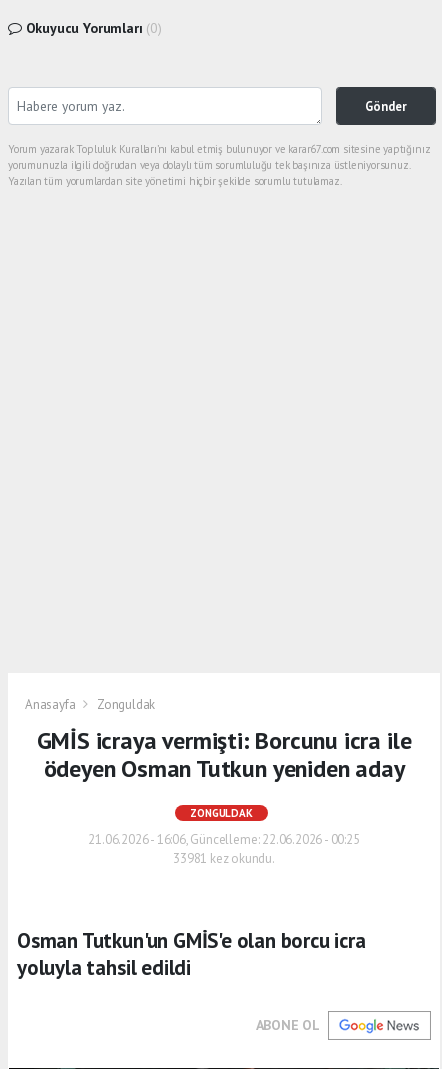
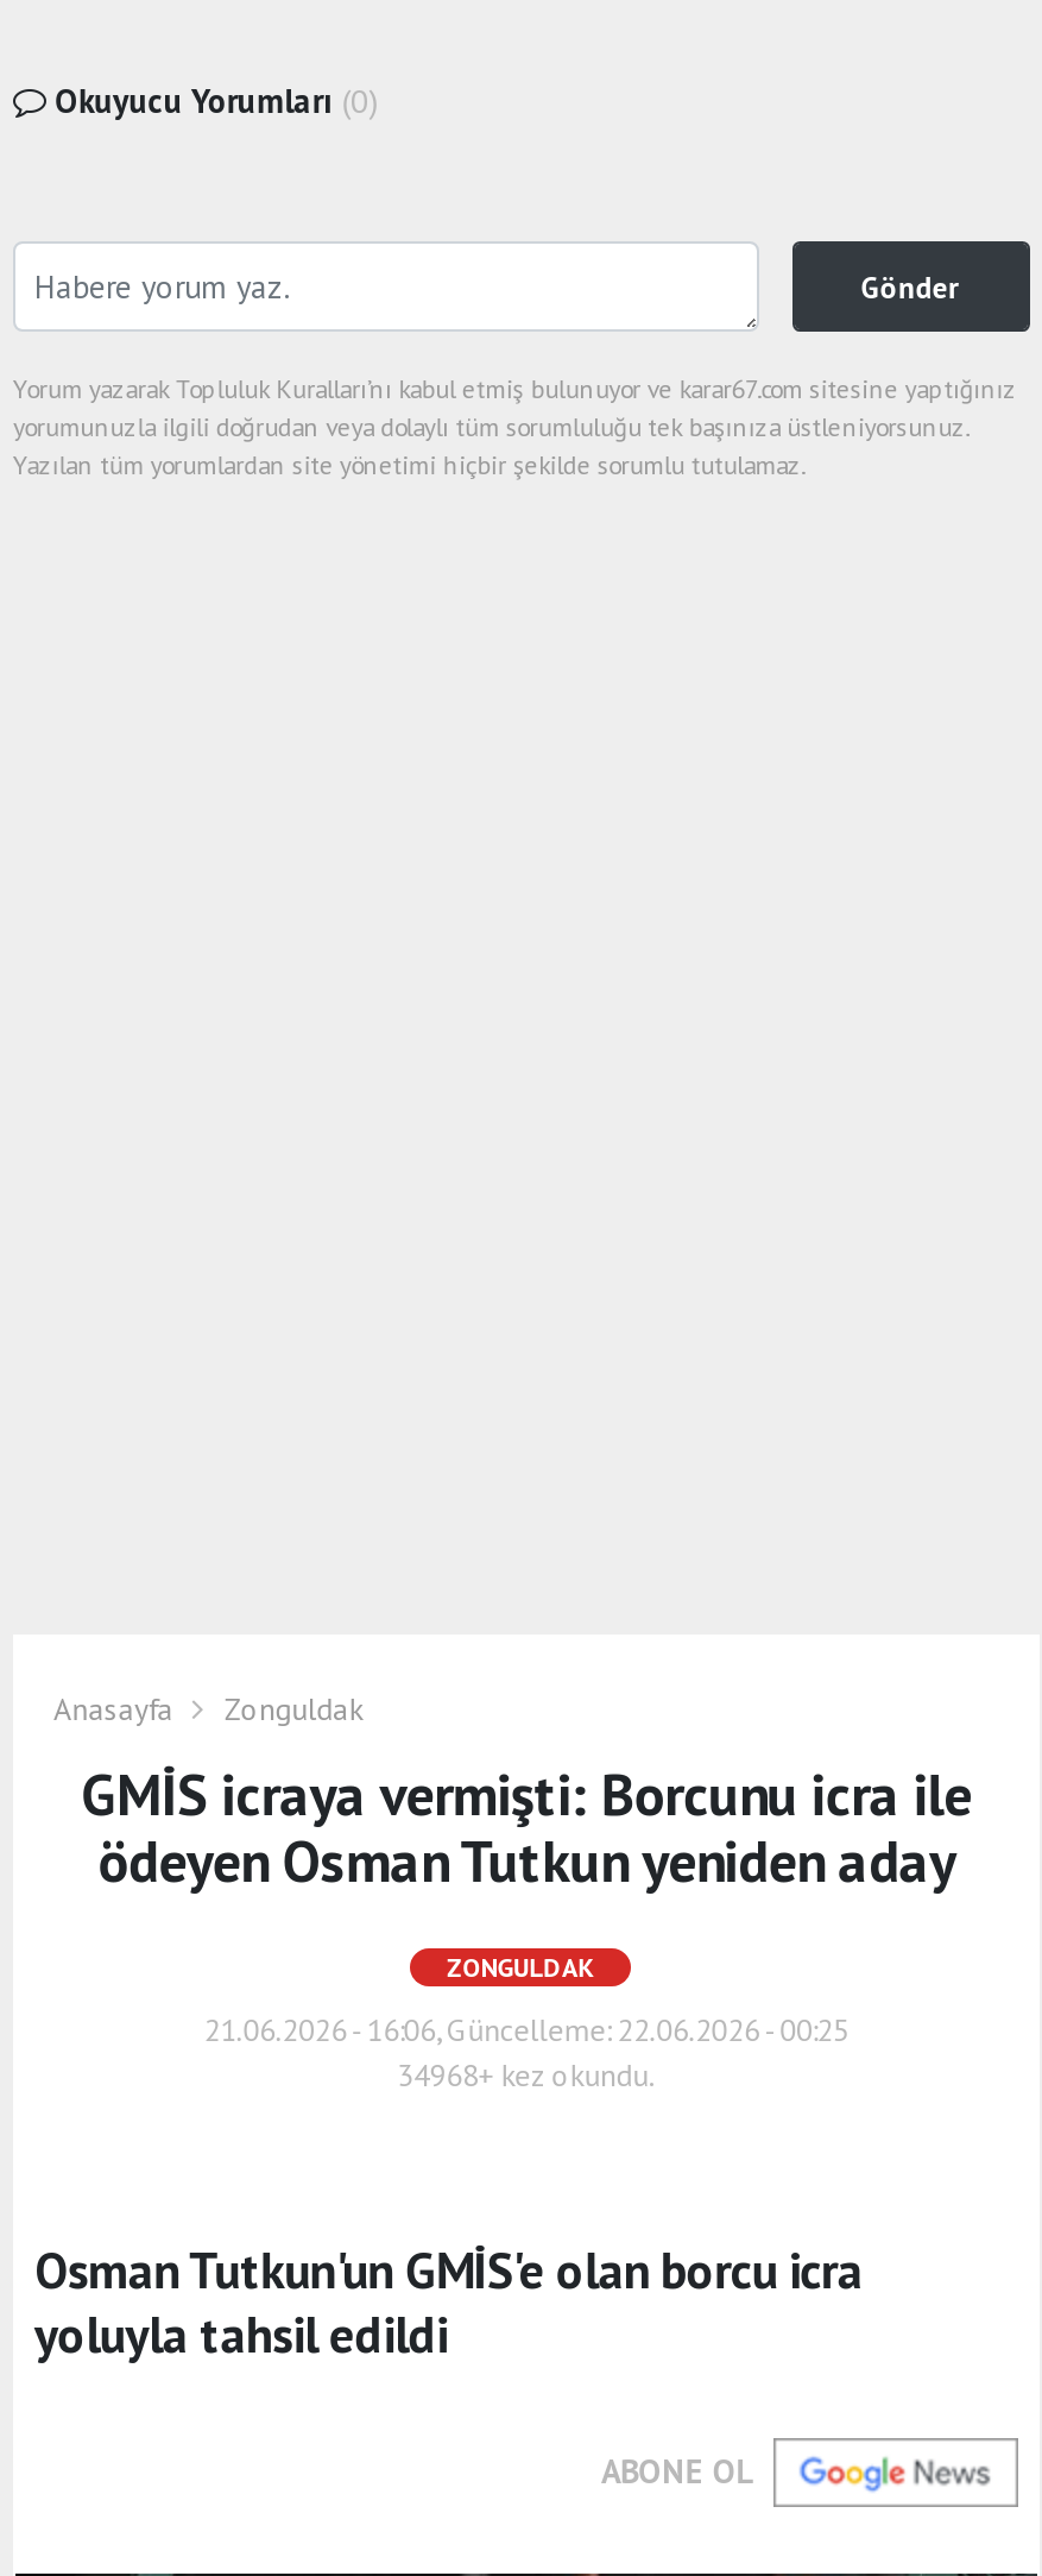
- 33981 kez okundu.
+ 34968+ kez okundu.
